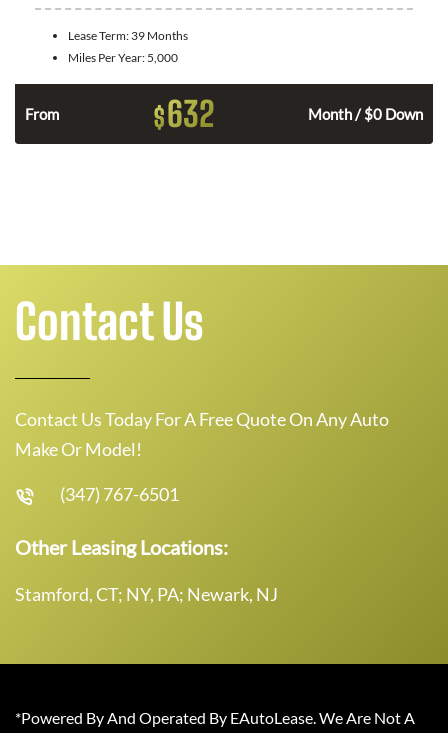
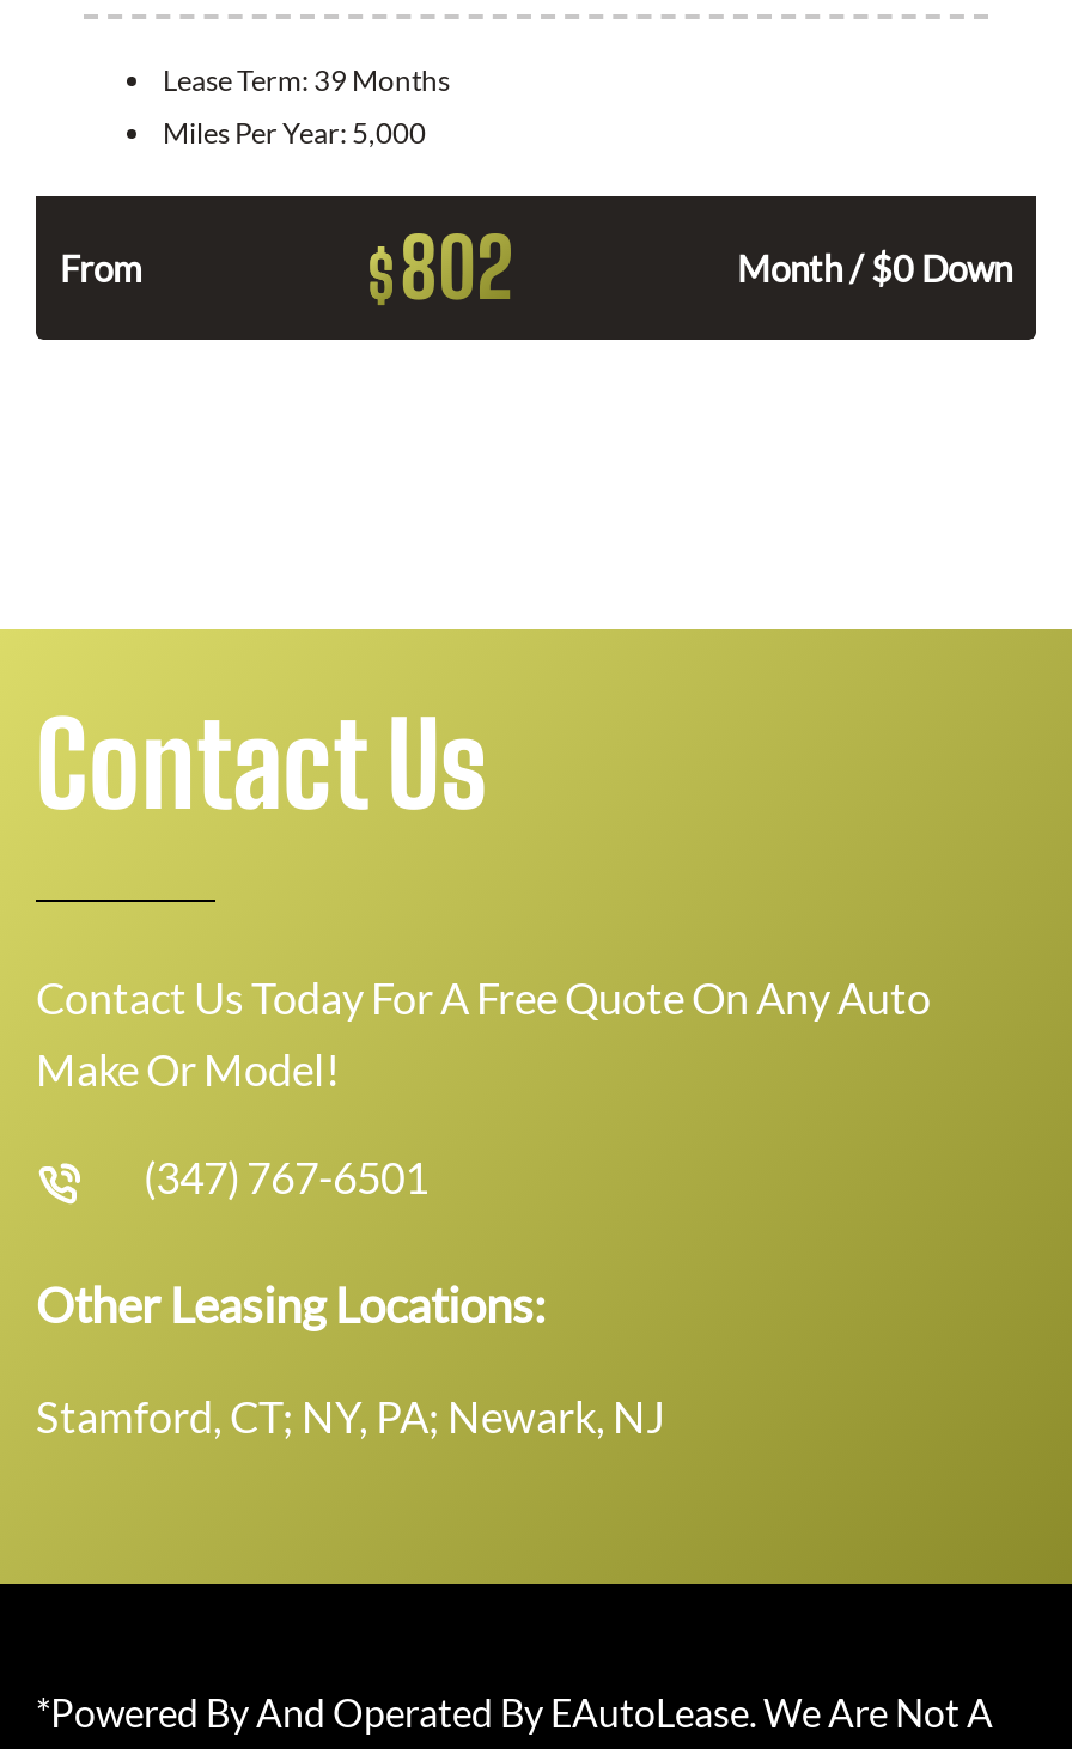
- $ 632
+ $ 802
